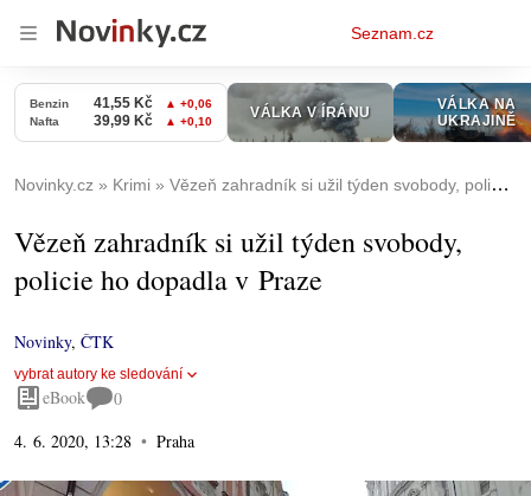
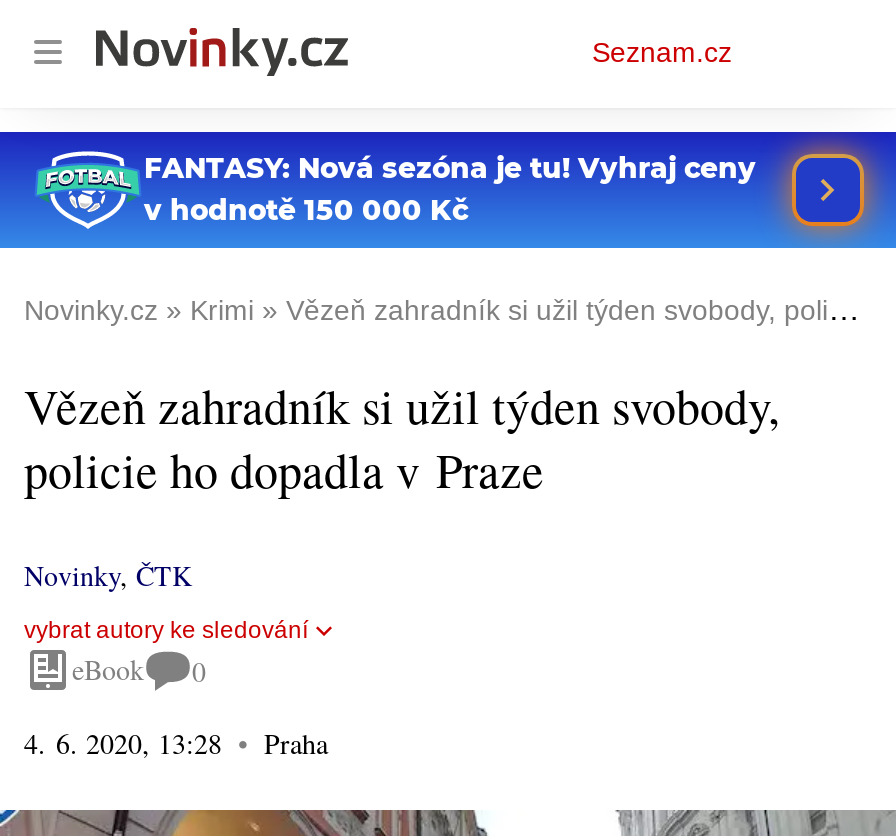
- [image]
+ [image]
